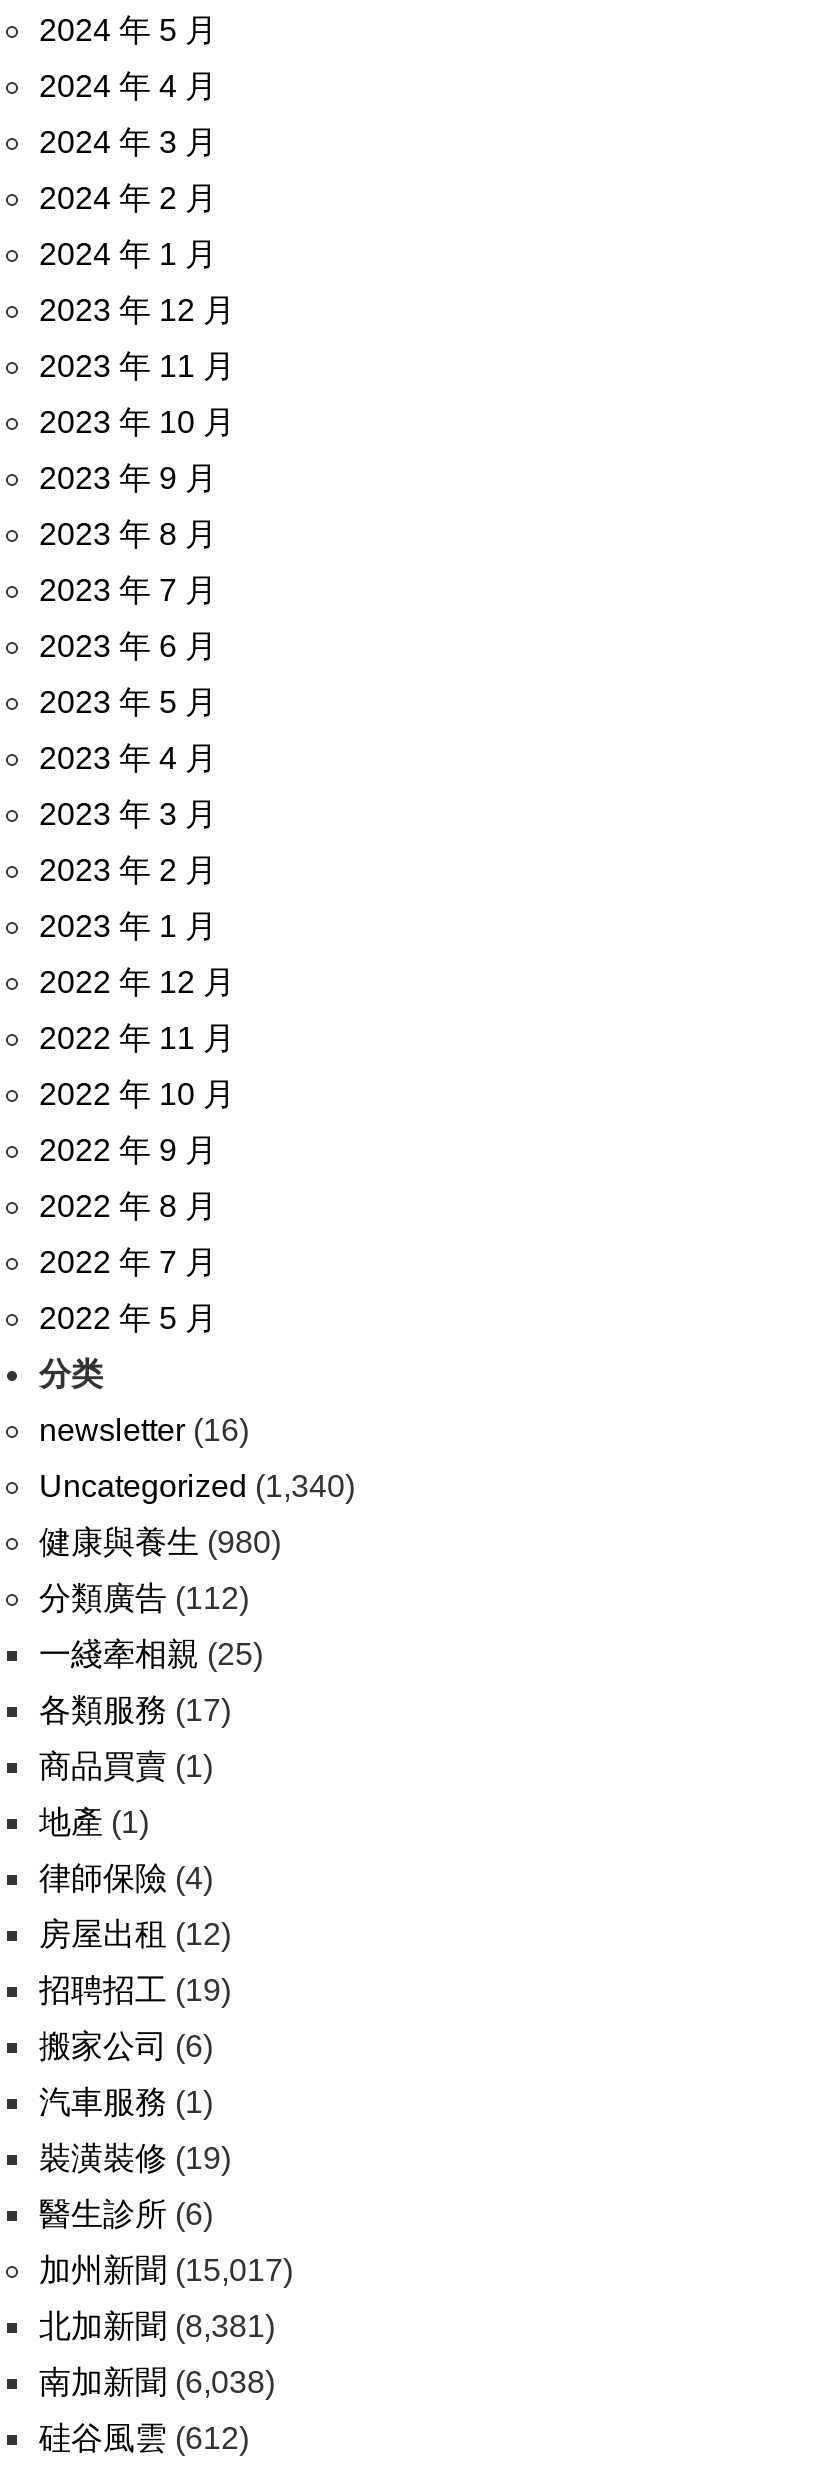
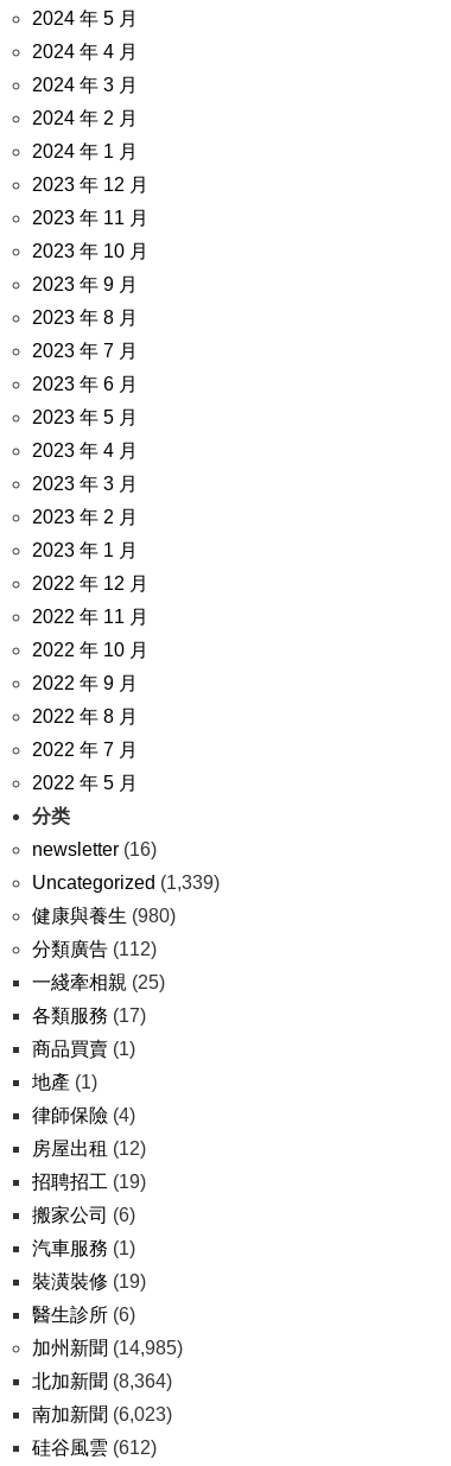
- Uncategorized (1,340)
+ Uncategorized (1,339)

- 加州新聞(15,017)
+ 加州新聞(14,985)

- 北加新聞(8,381)
+ 北加新聞(8,364)

- 南加新聞(6,038)
+ 南加新聞(6,023)
